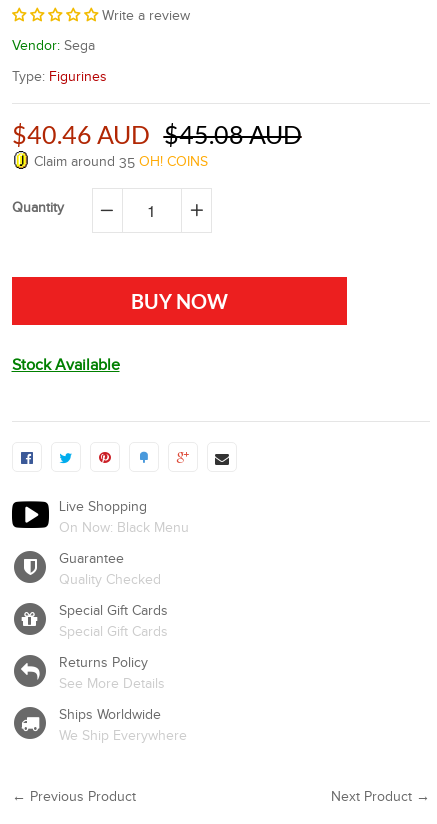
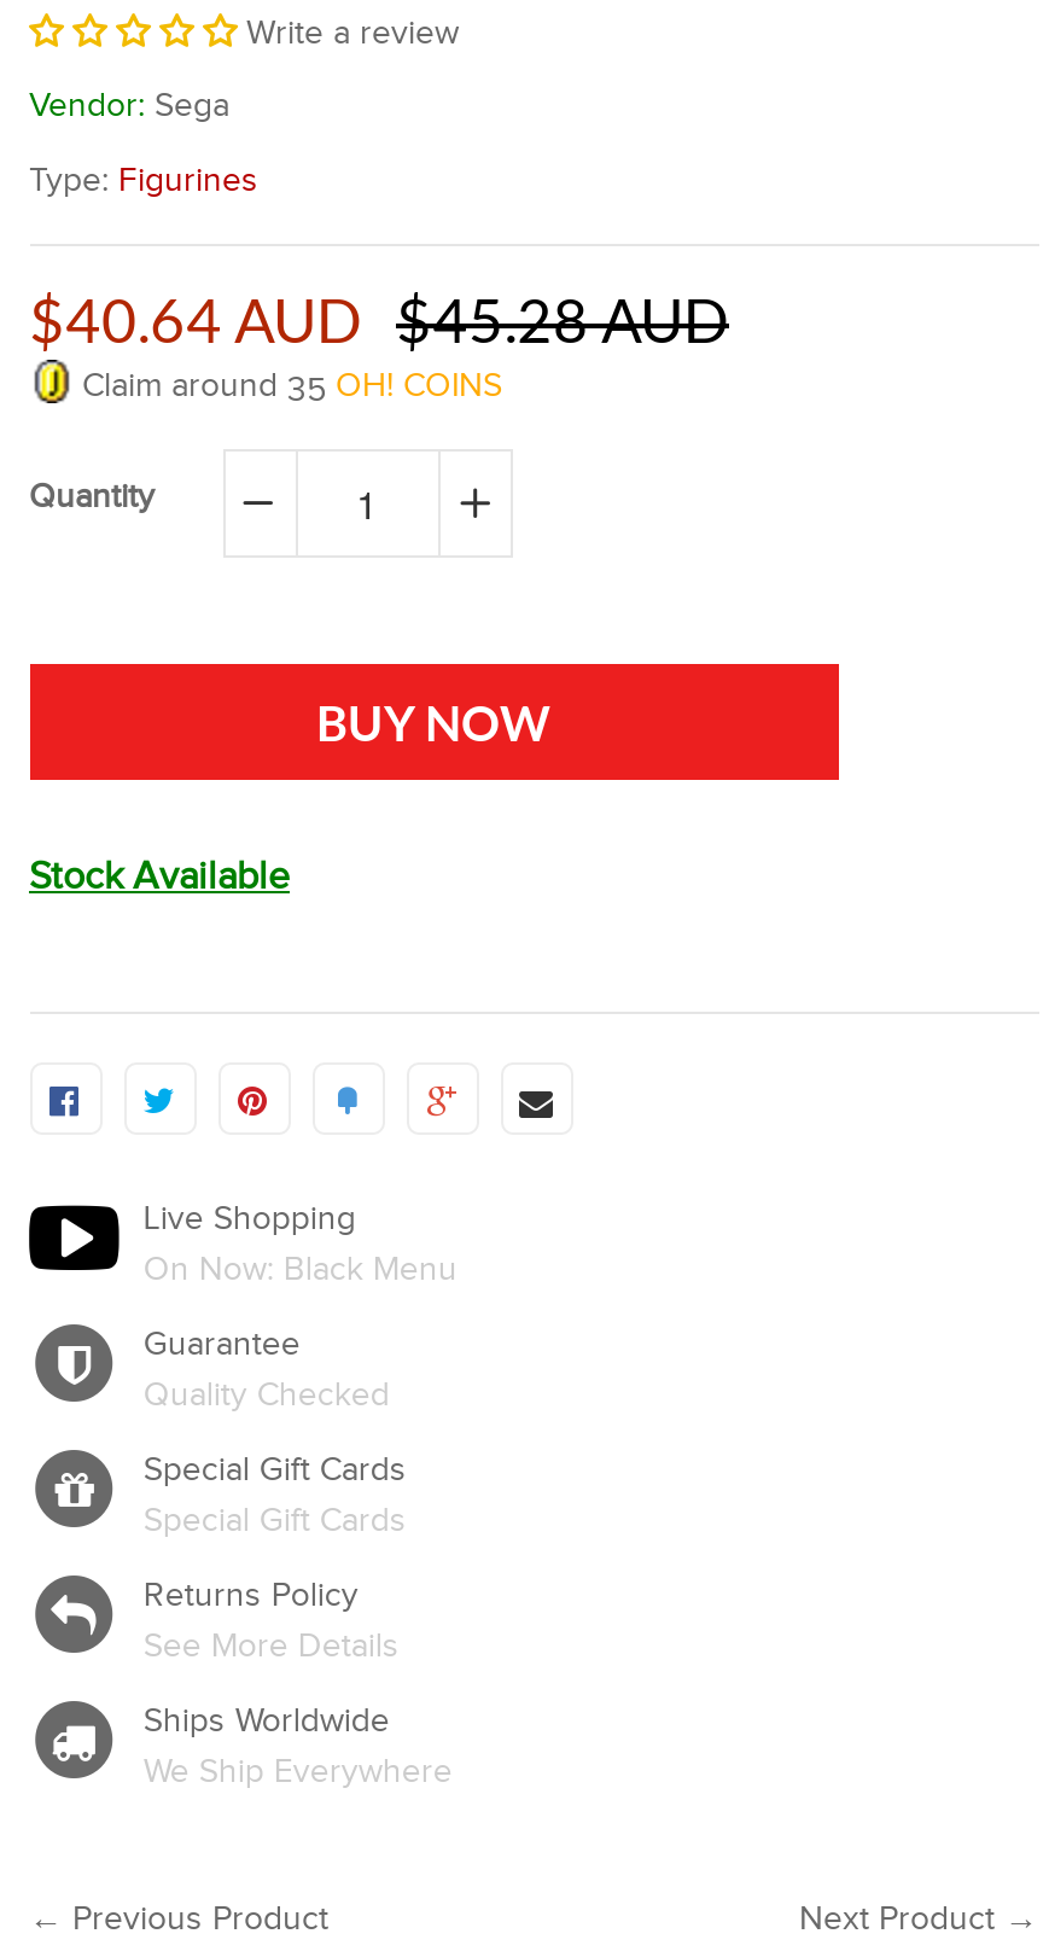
- $40.46 AUD $45.08 AUD
+ $40.64 AUD $45.28 AUD
